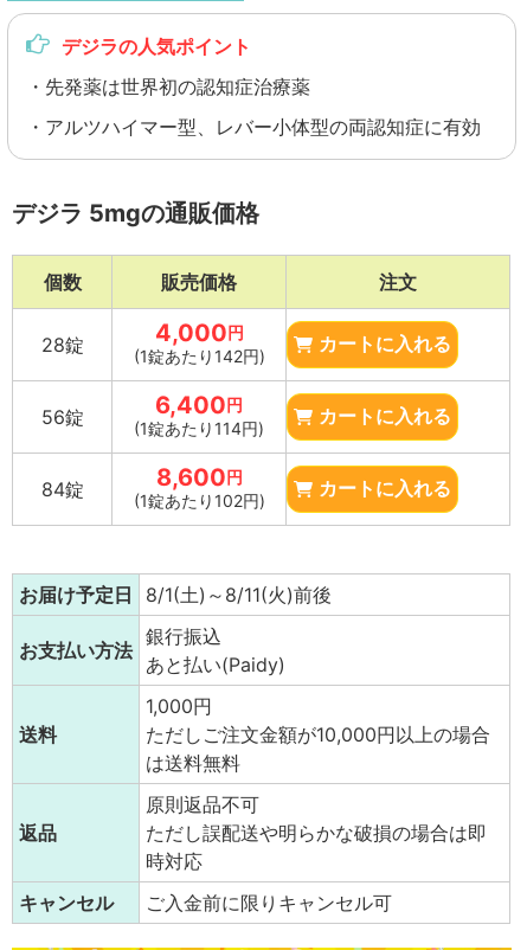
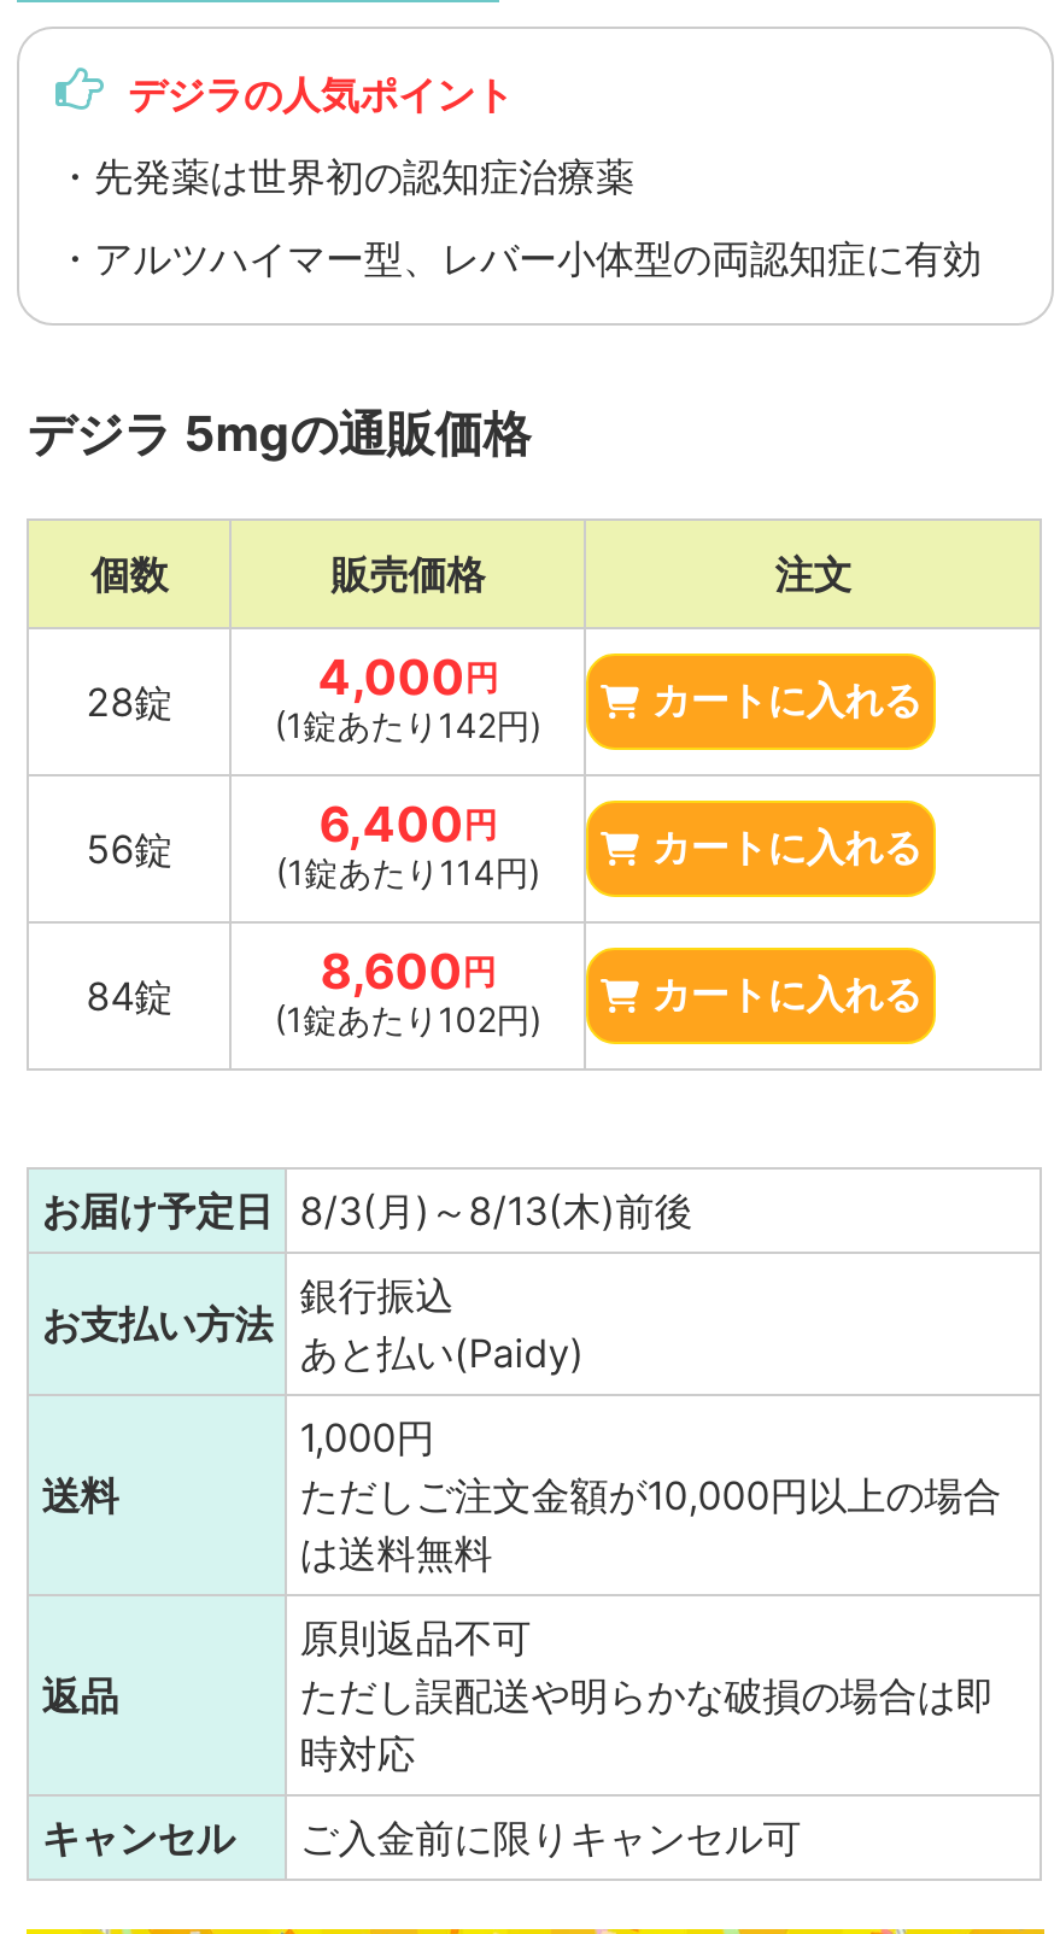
- お届け予定日 8/1(土)～8/11(火)前後
+ お届け予定日 8/3(月)～8/13(木)前後
